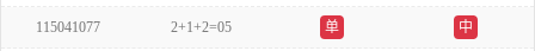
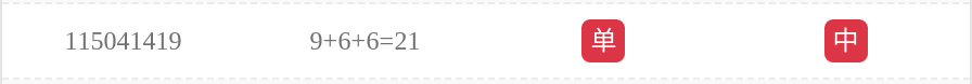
- 115041077
+ 115041419

- 2+1+2=05
+ 9+6+6=21
